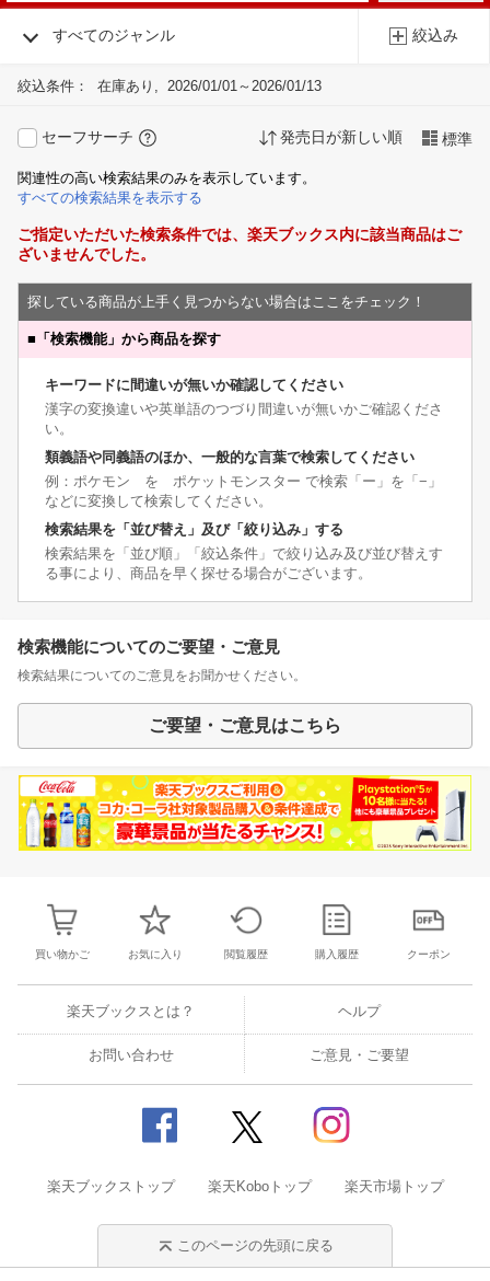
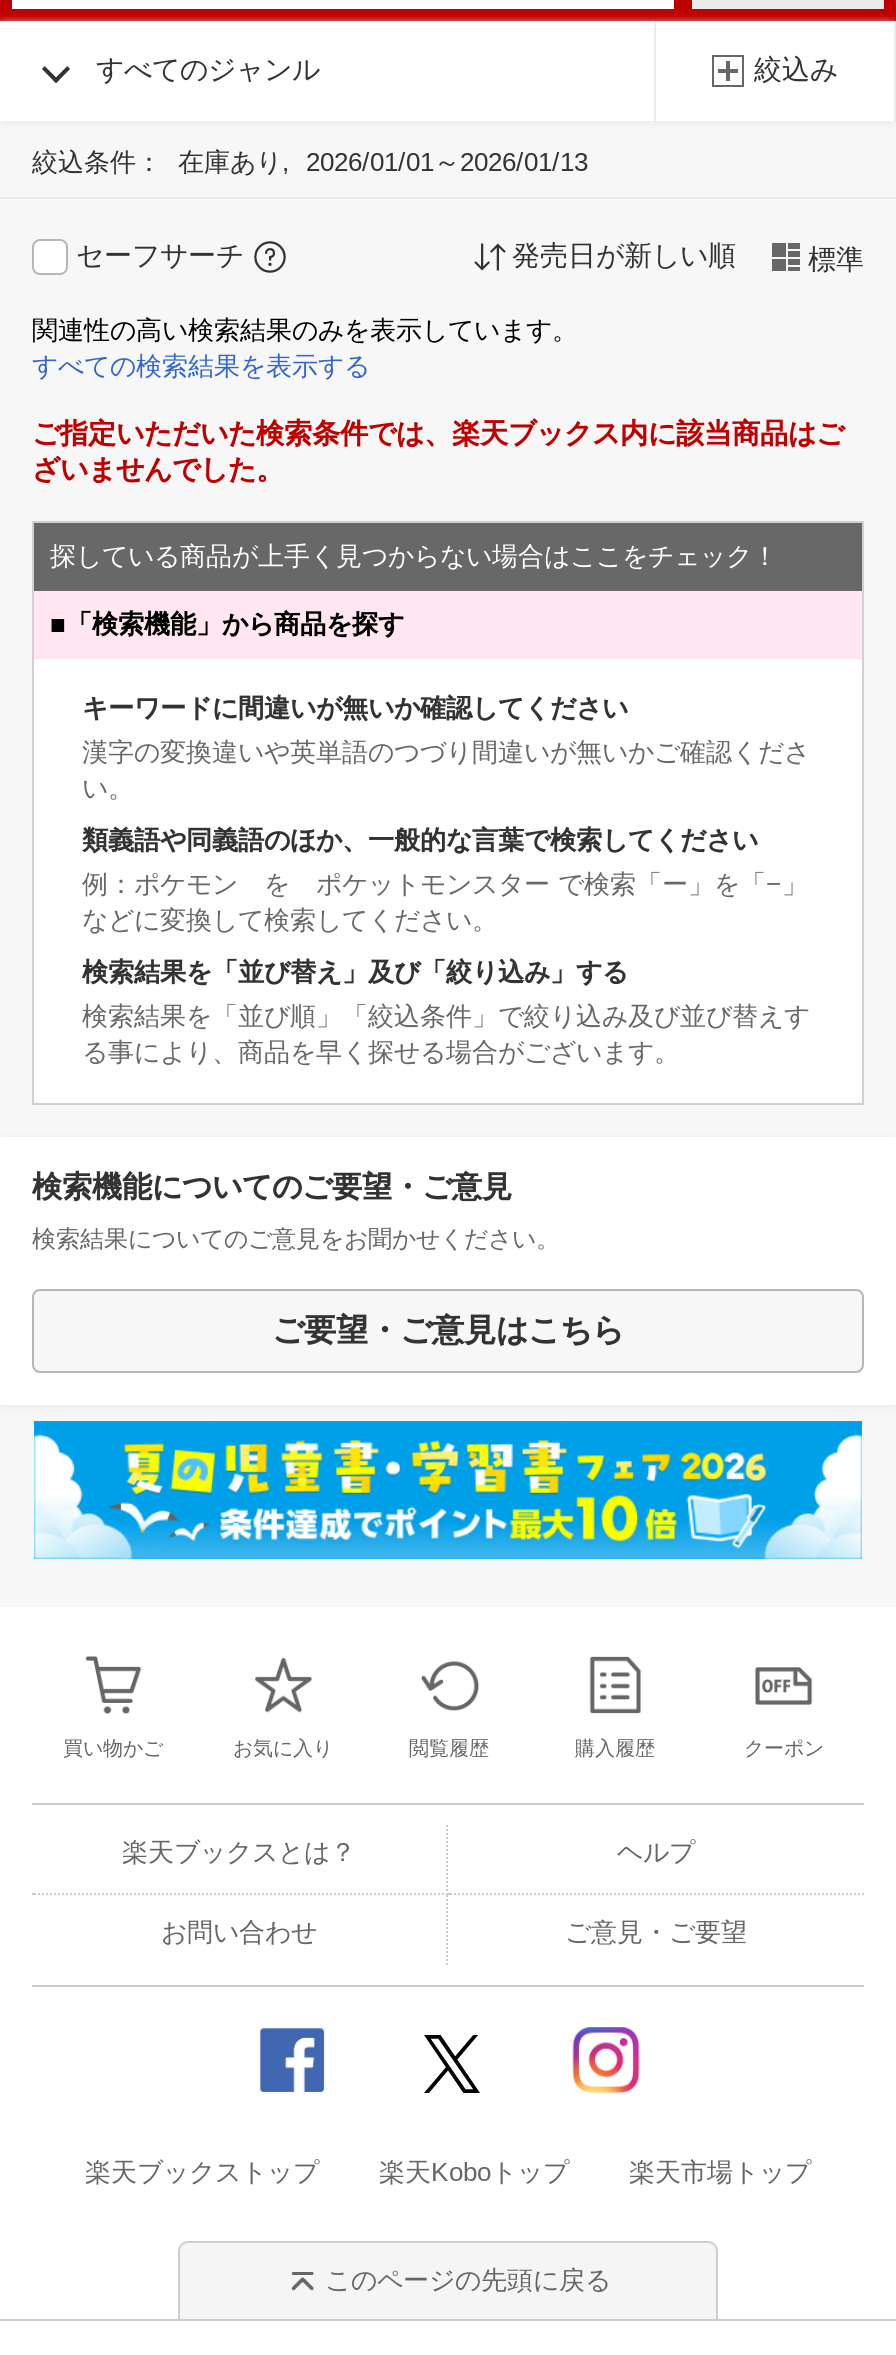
- [image]
+ [image]
